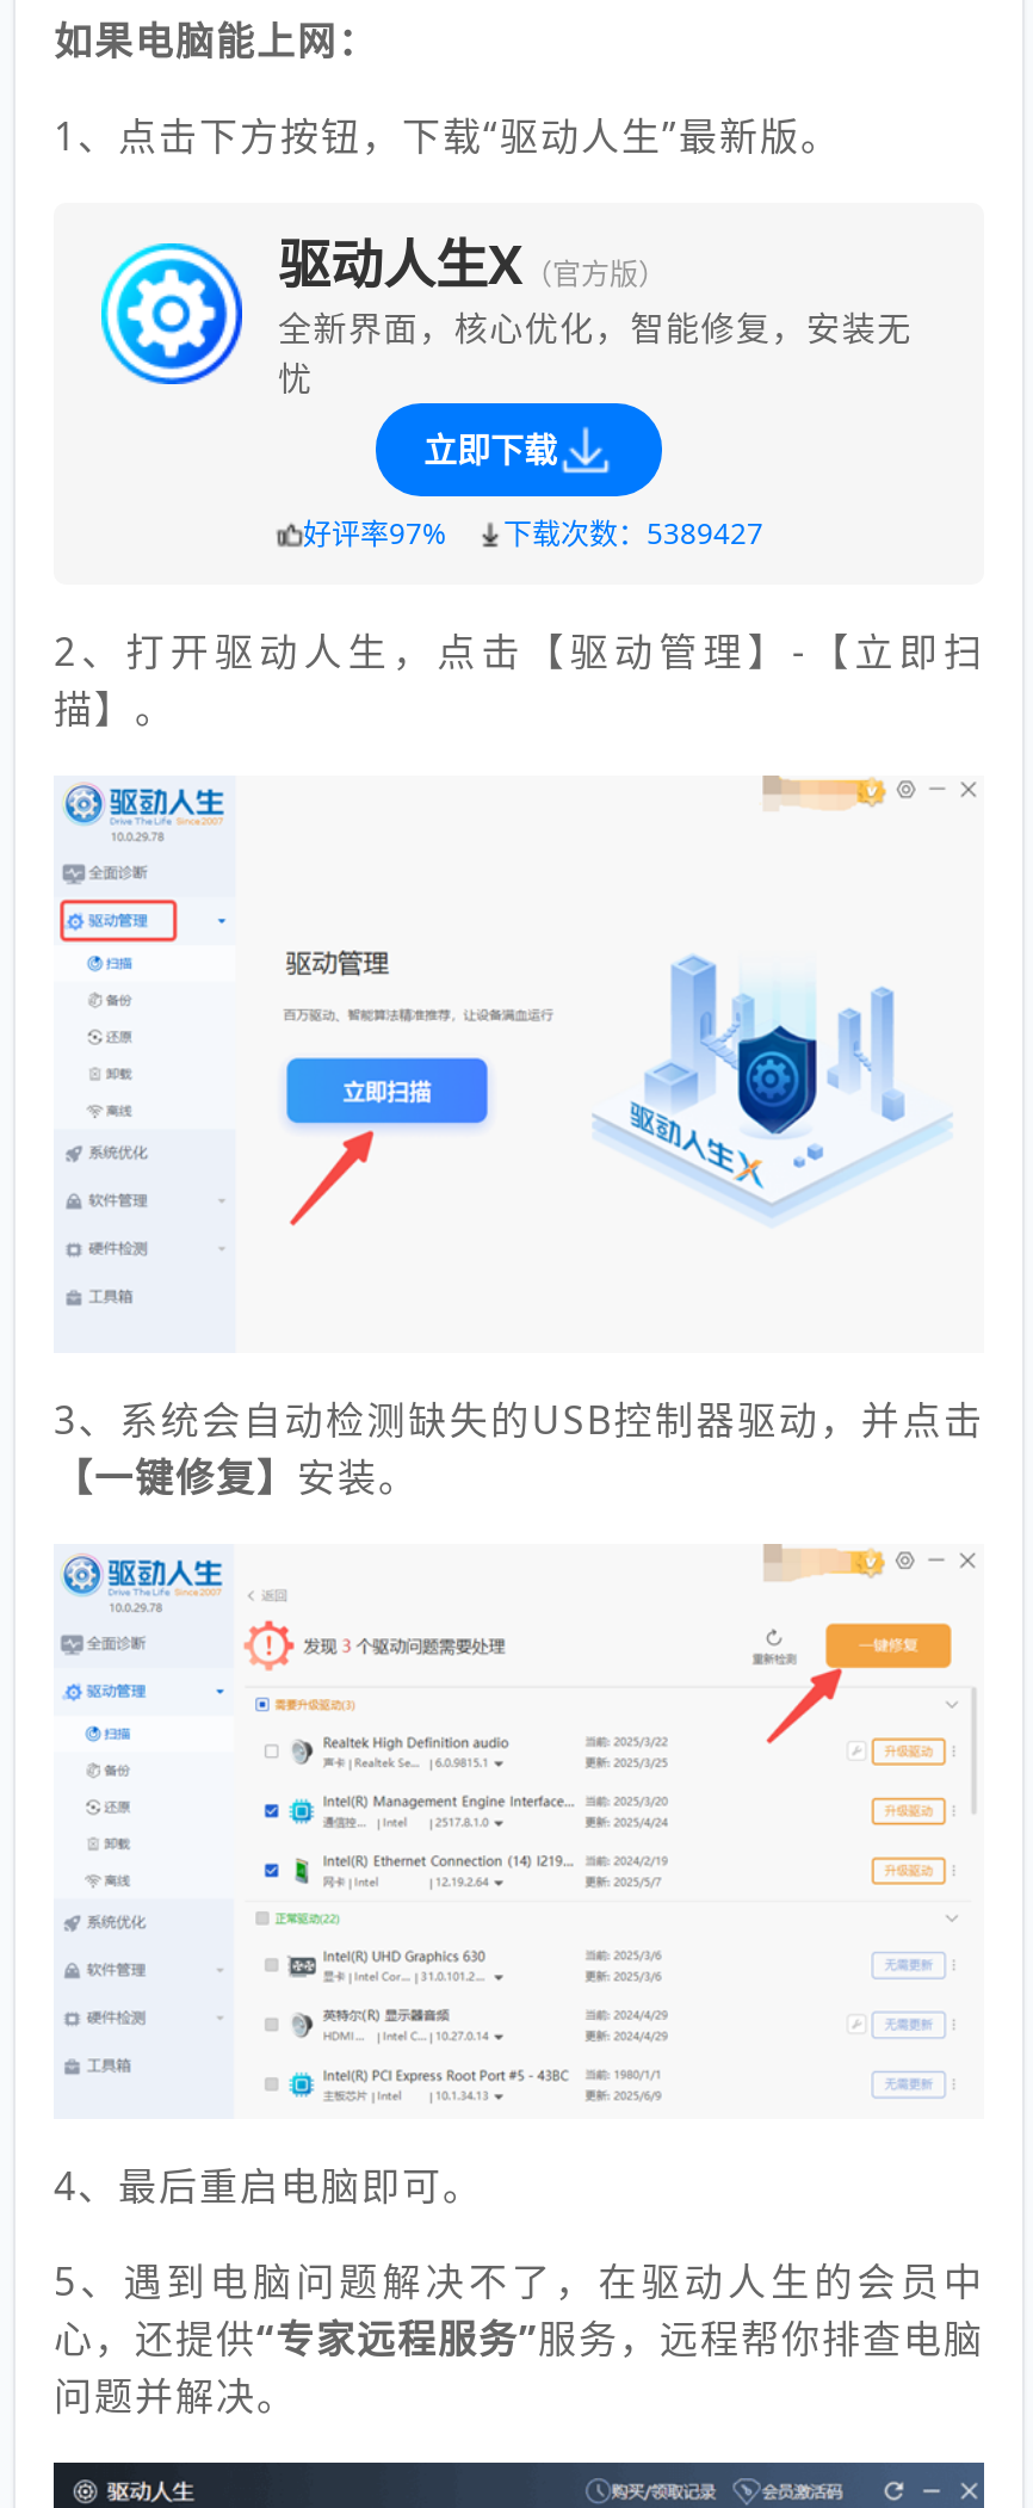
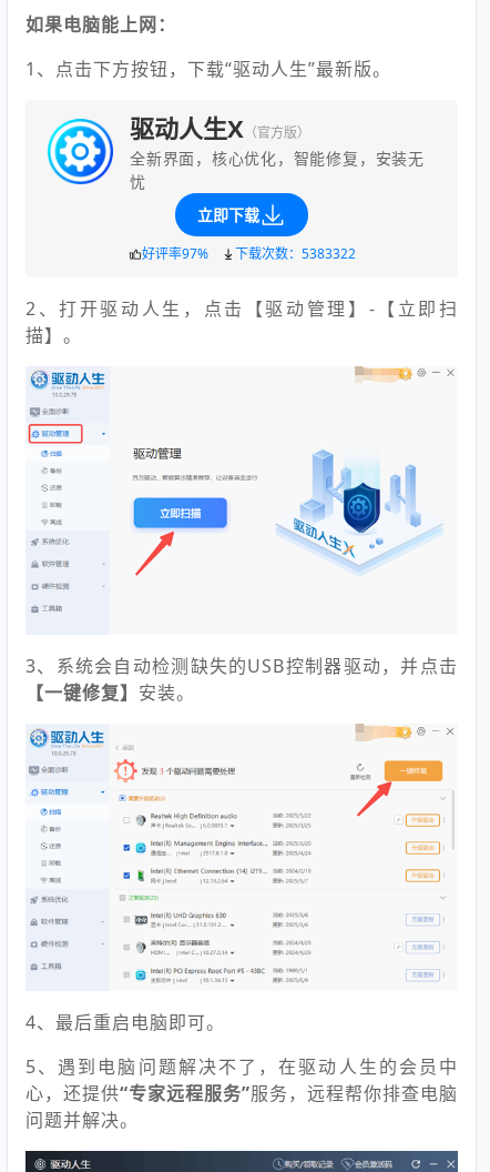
- 好评率97% 下载次数：5389427
+ 好评率97% 下载次数：5383322
